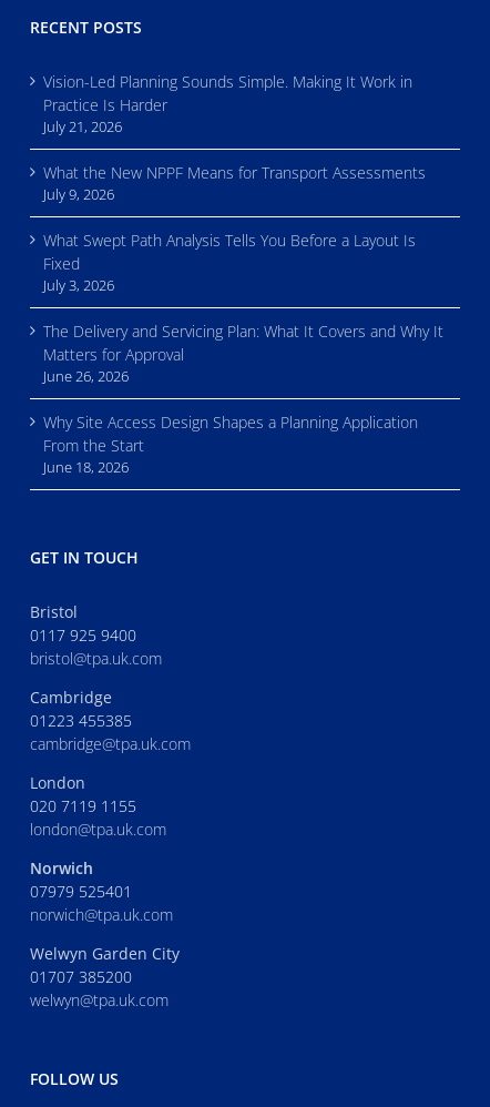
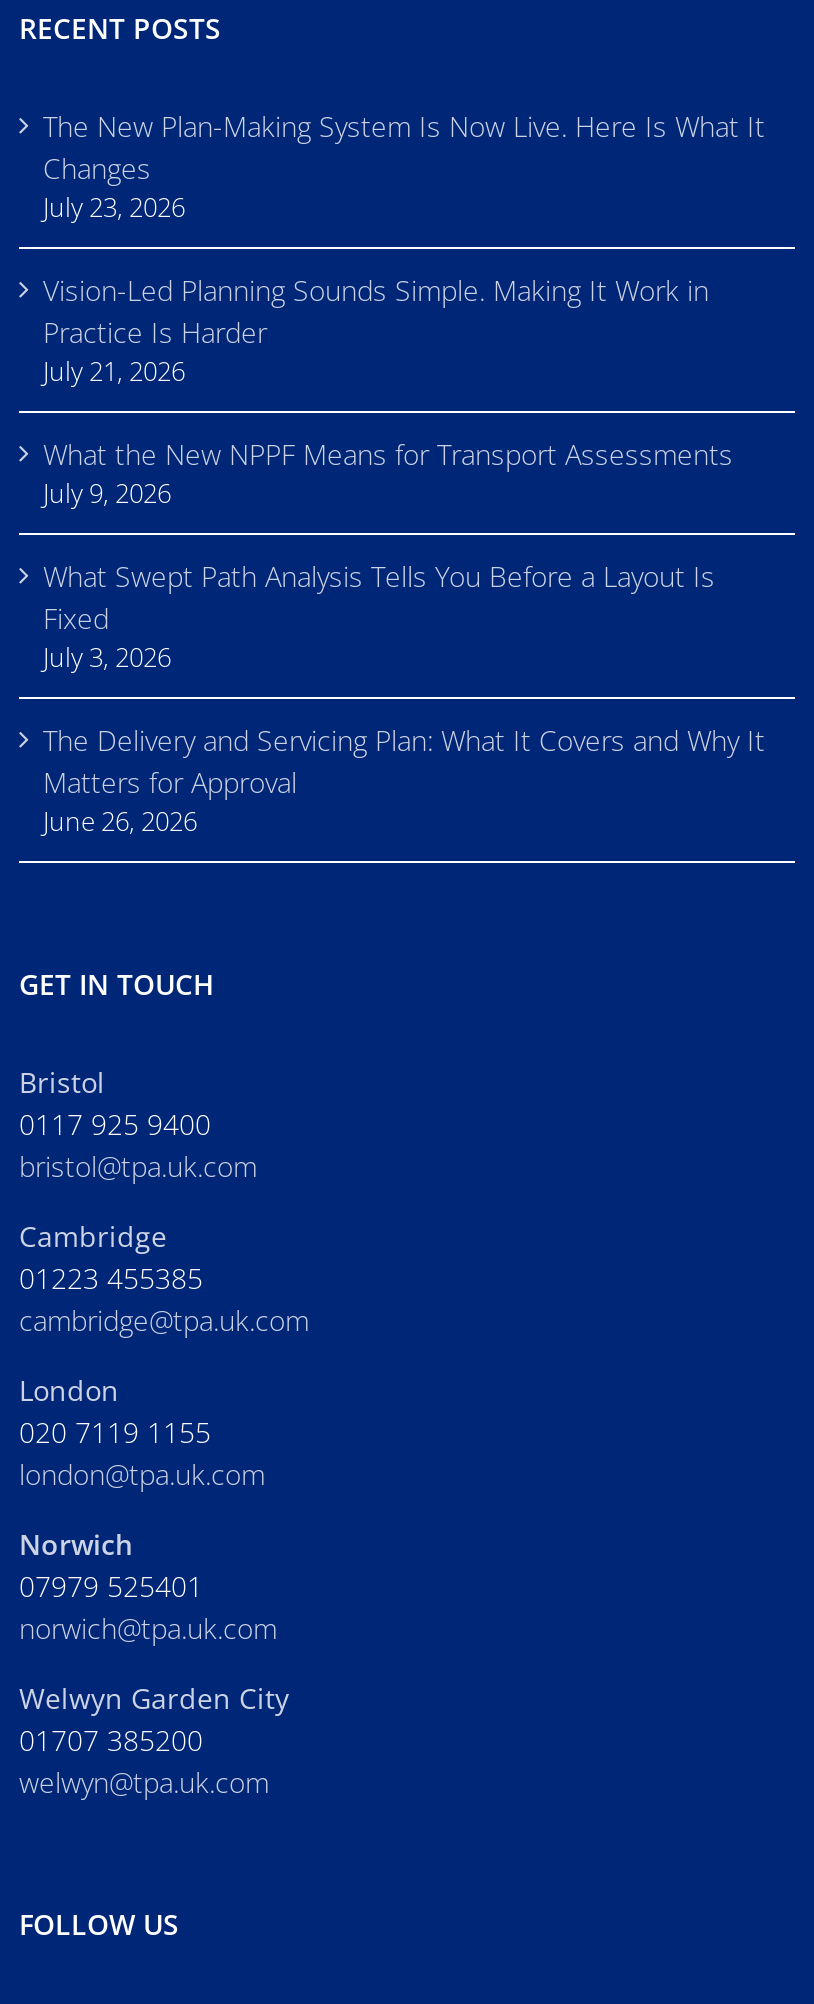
+ The New Plan-Making System Is Now Live. Here Is What It
+ Changes
+ July 23, 2026

moved down: Vision-Led Planning Sounds Simple. Making It Work in | Practice Is Harder | July 21, 2026 | ... | Matters for Approval | June 26, 2026

- Why Site Access Design Shapes a Planning Application
- From the Start
- June 18, 2026
